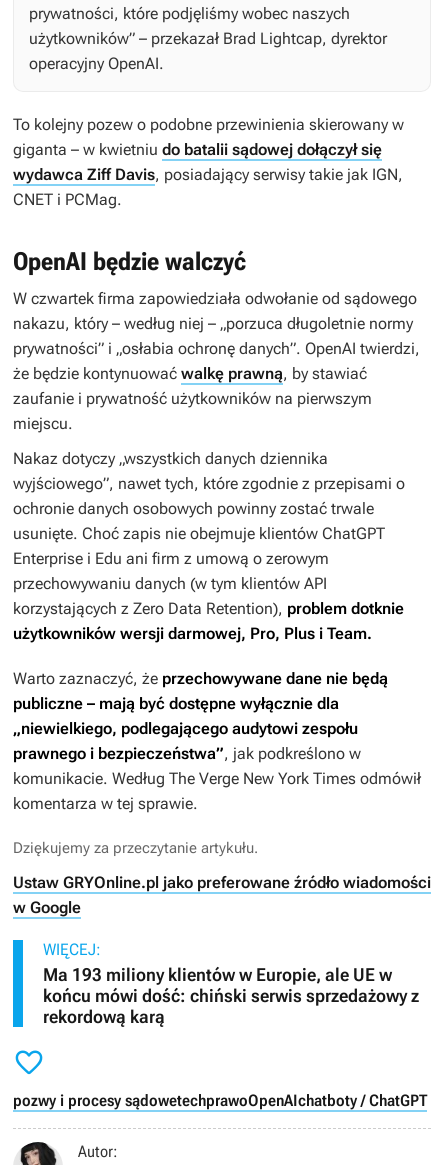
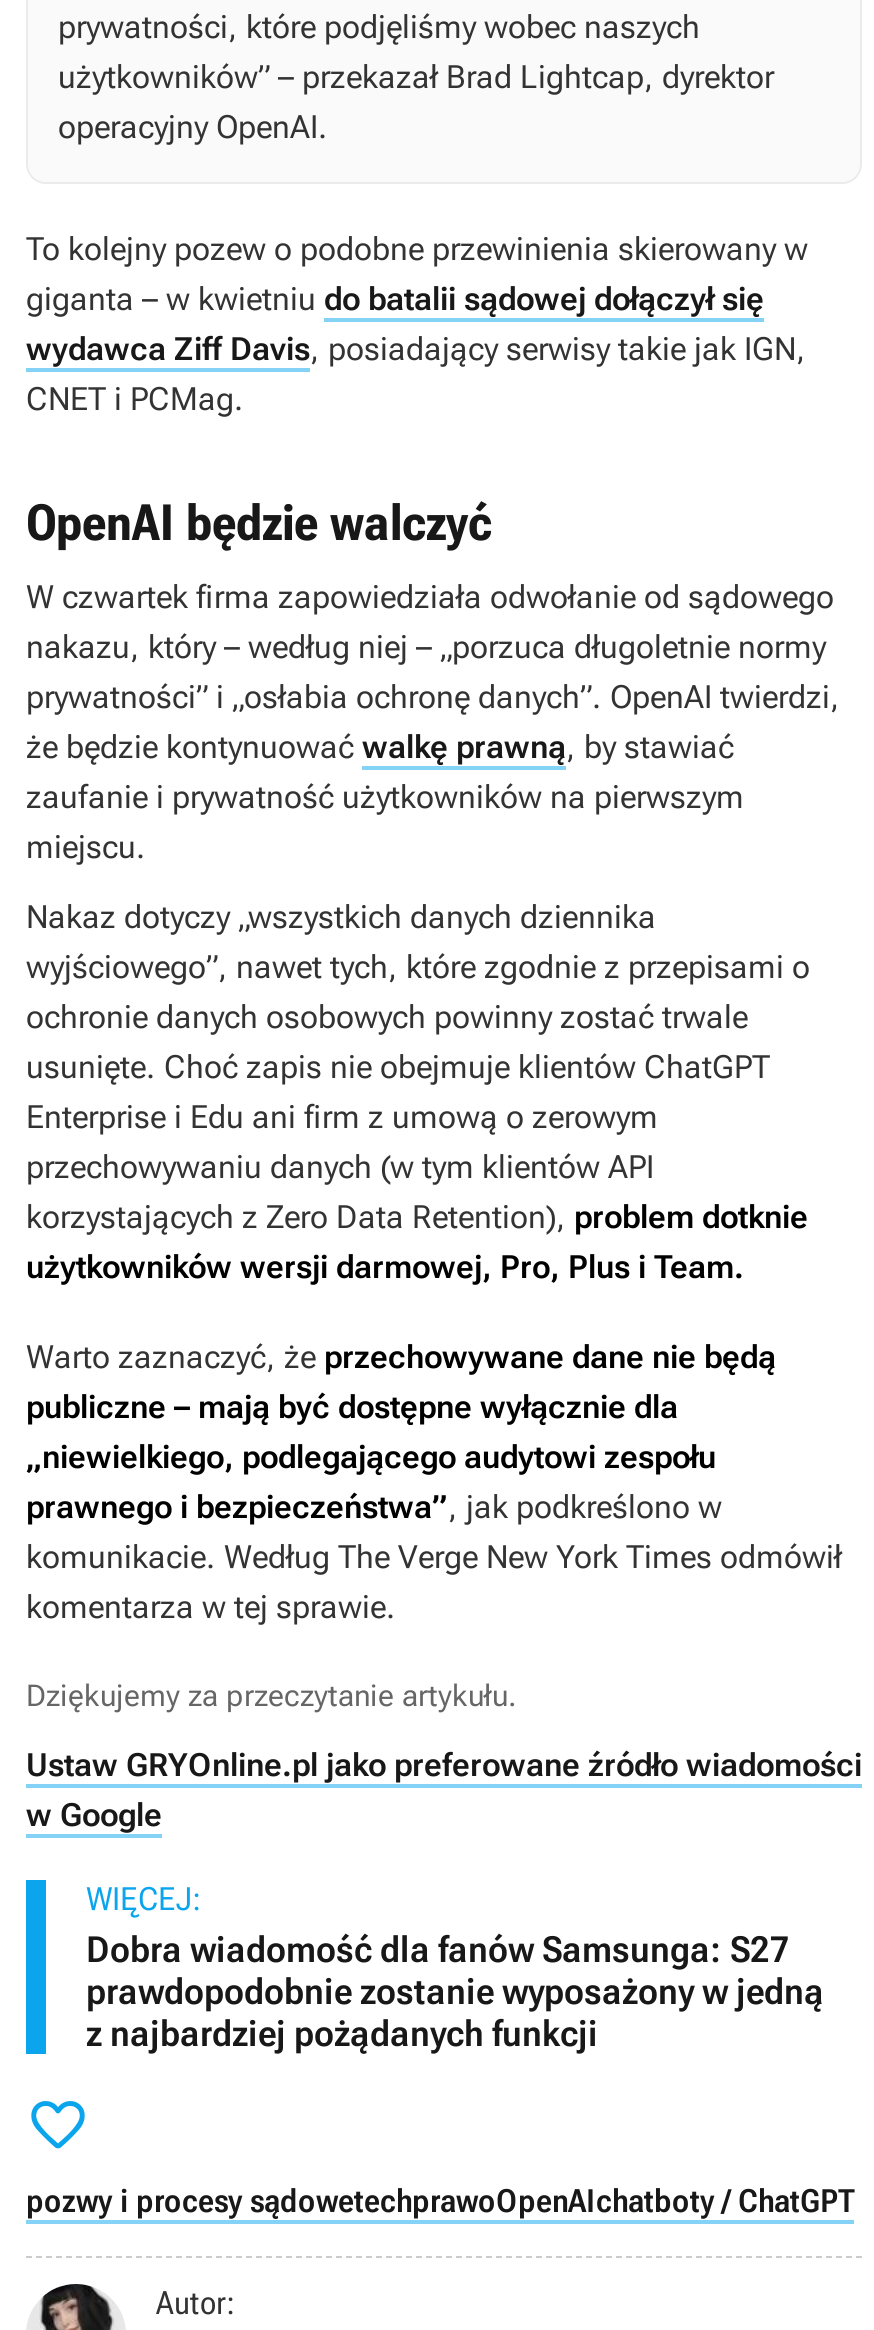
- Ma 193 miliony klientów w Europie, ale UE w
- końcu mówi dość: chiński serwis sprzedażowy z
- rekordową karą
+ Dobra wiadomość dla fanów Samsunga: S27
+ prawdopodobnie zostanie wyposażony w jedną
+ z najbardziej pożądanych funkcji
